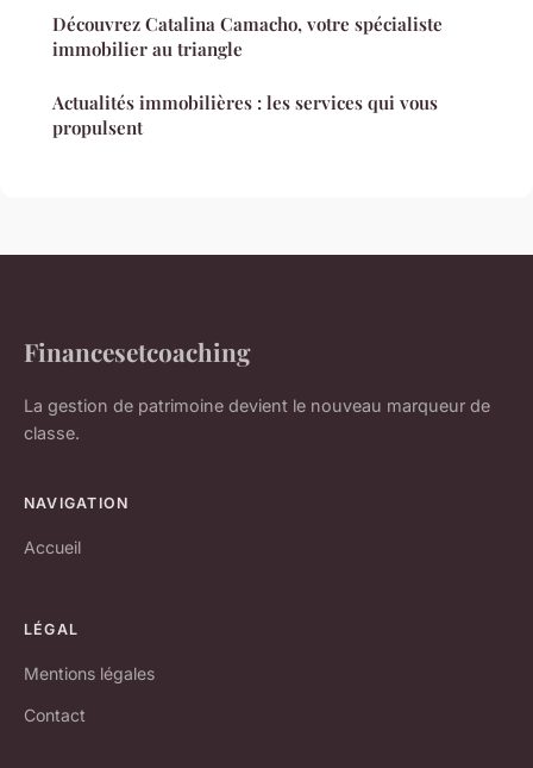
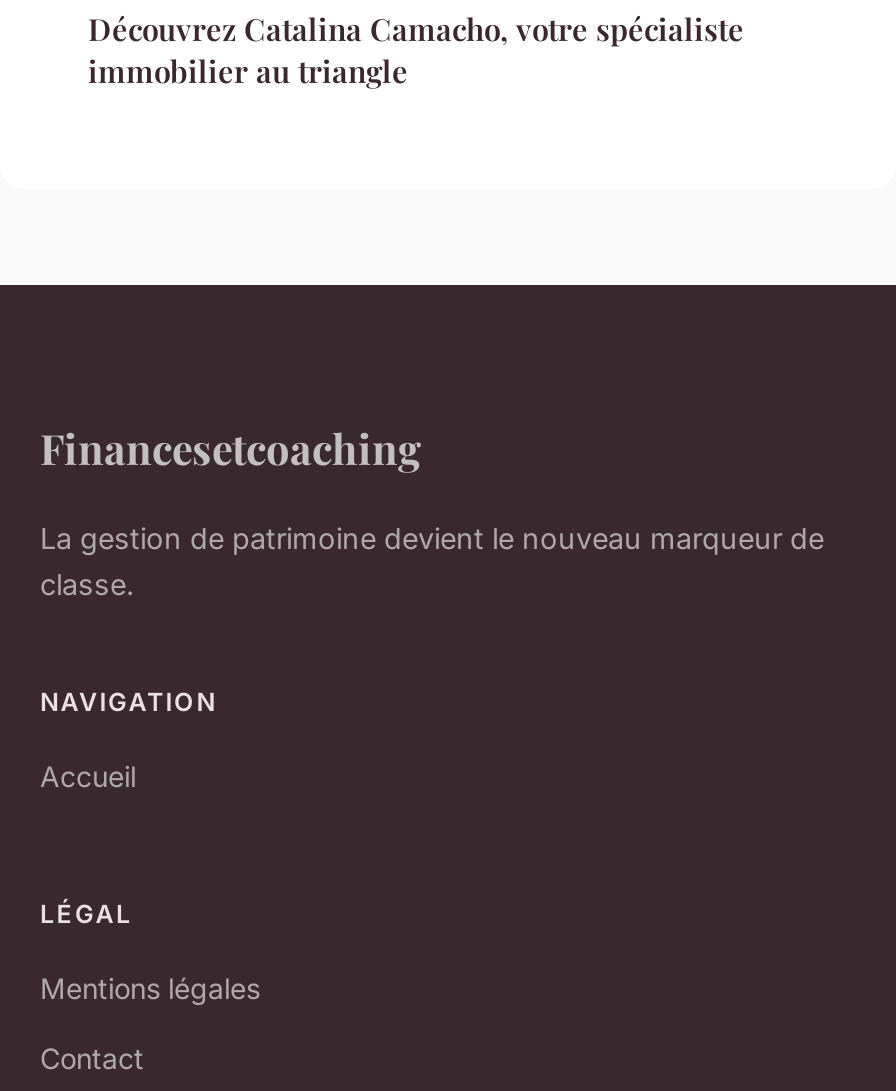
- Actualités immobilières : les services qui vous
- propulsent
